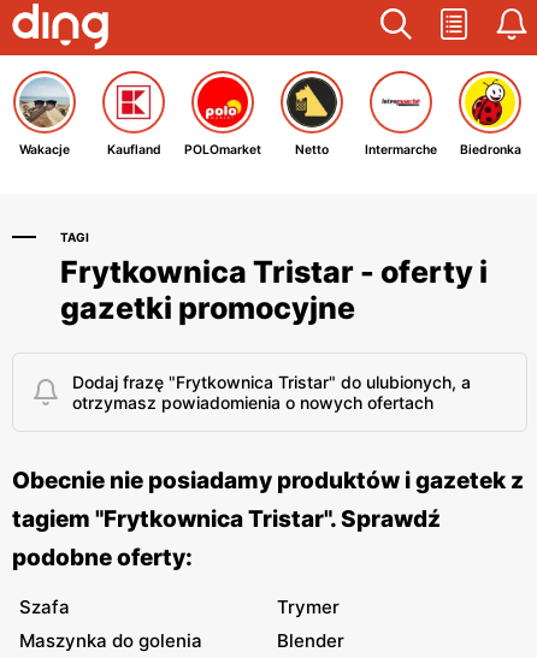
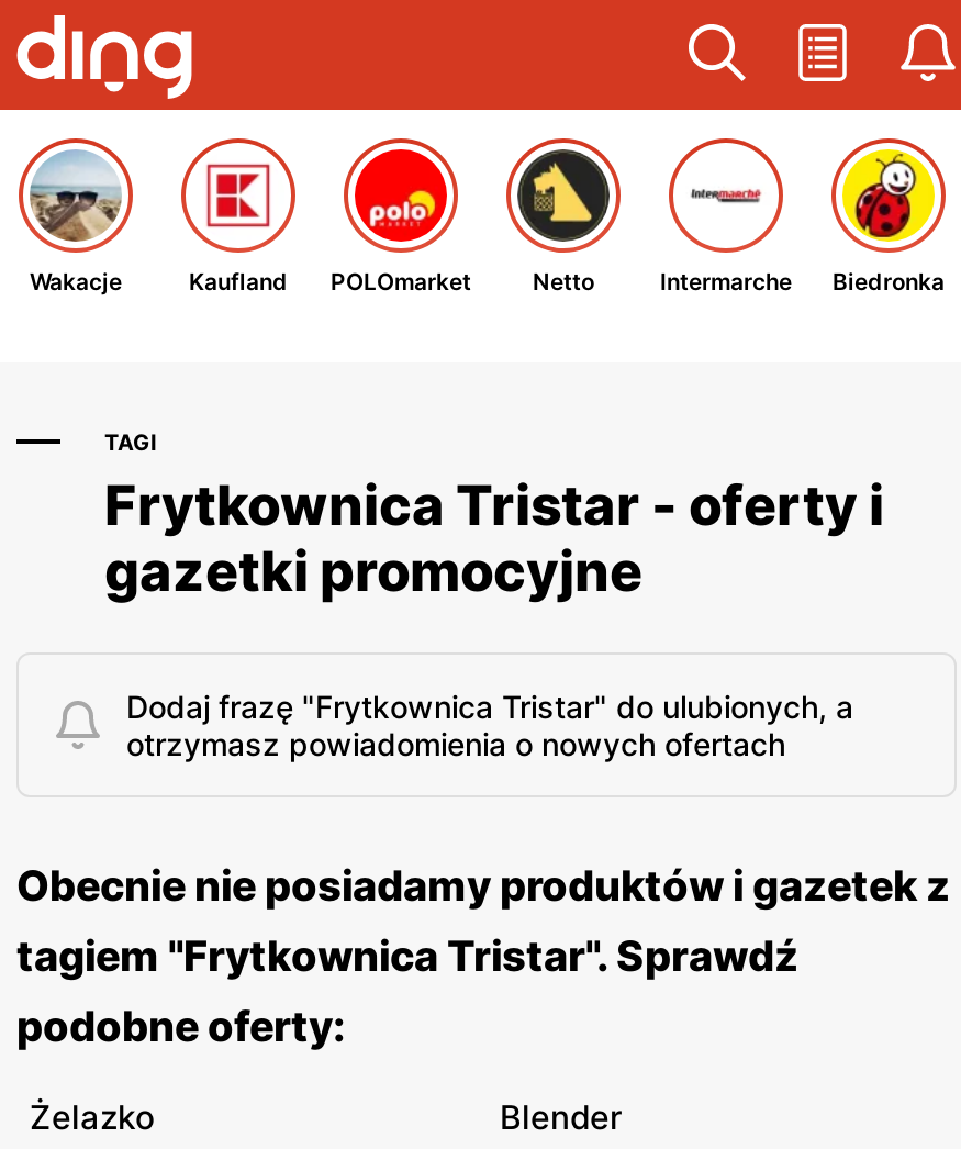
- Szafa
- Trymer
- Maszynka do golenia
+ Żelazko
